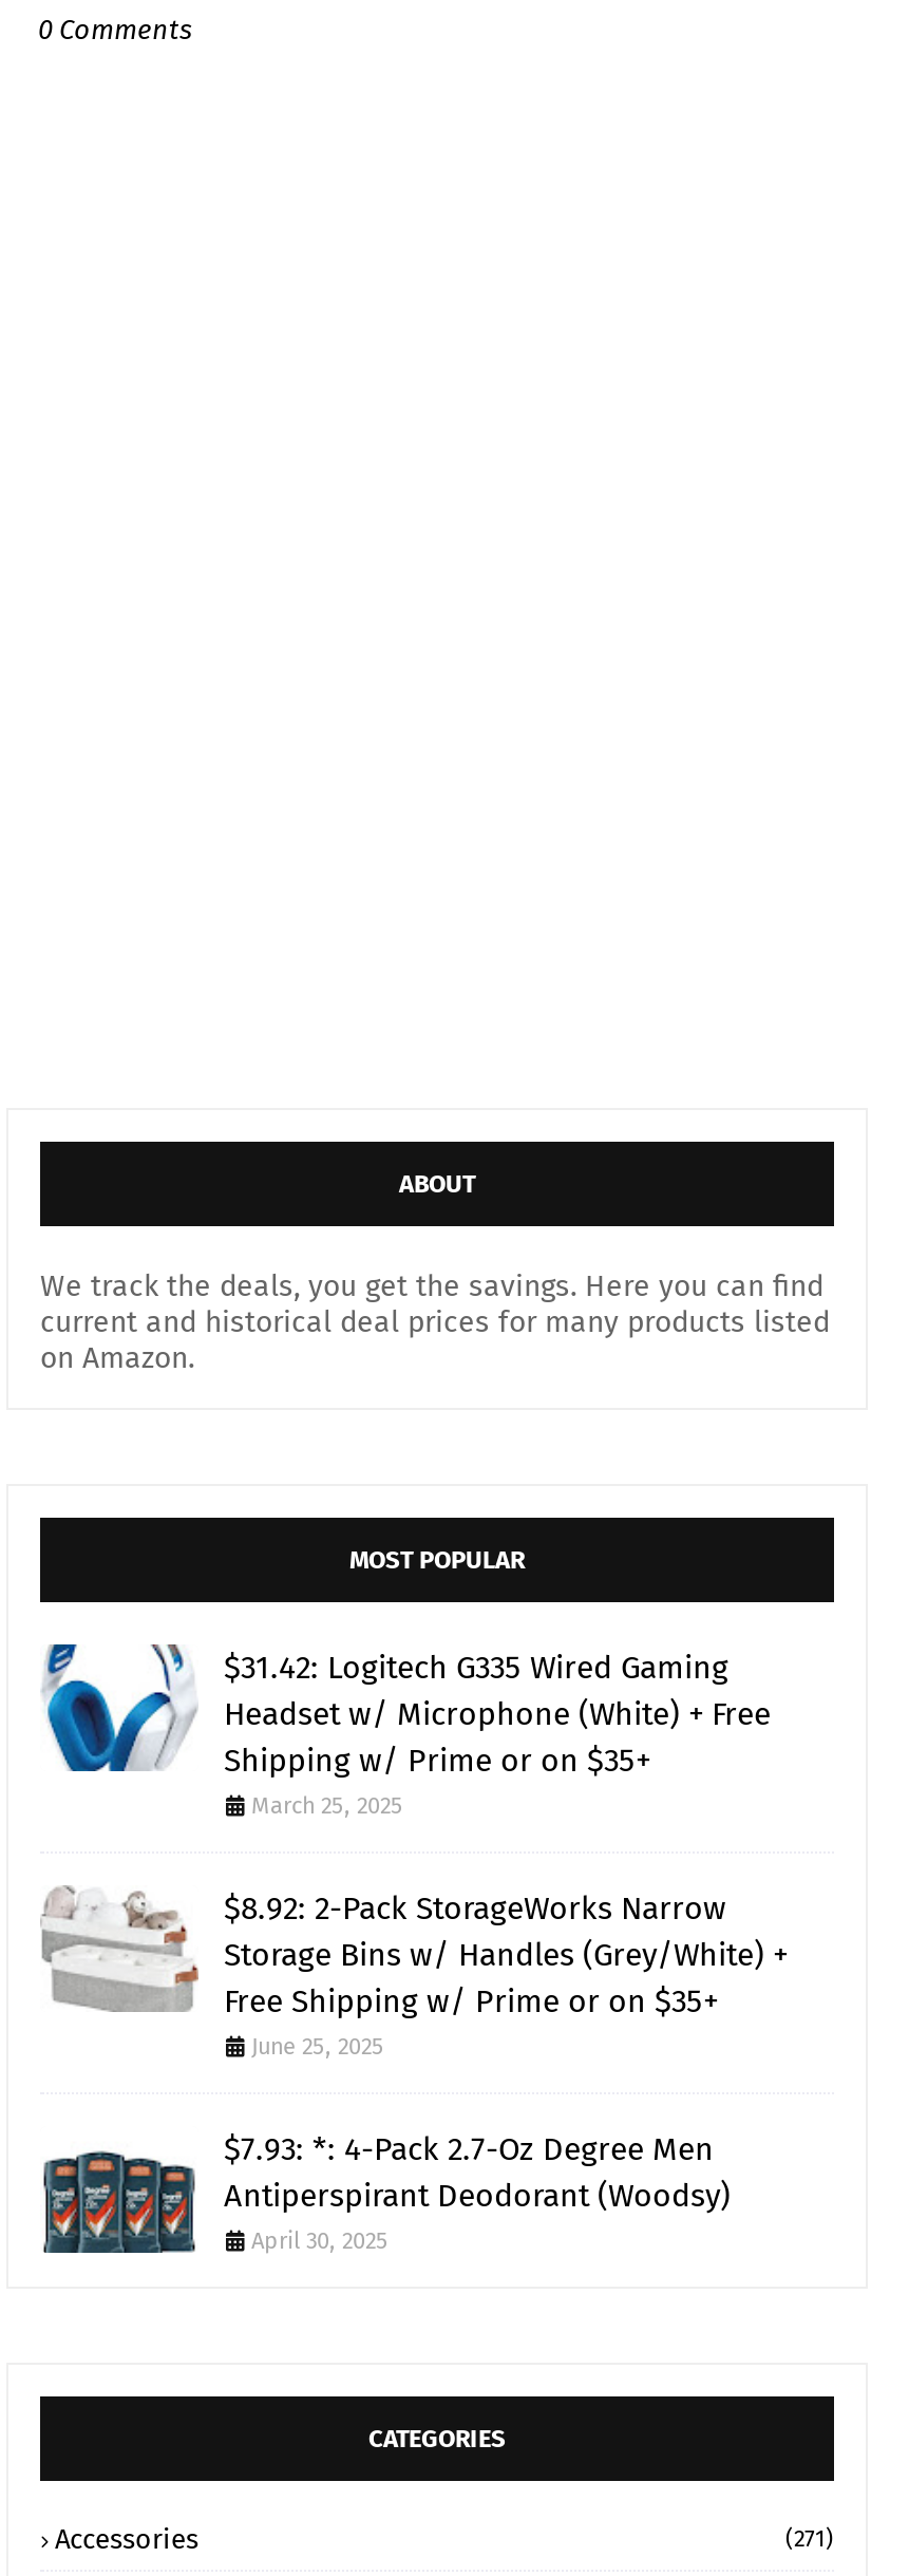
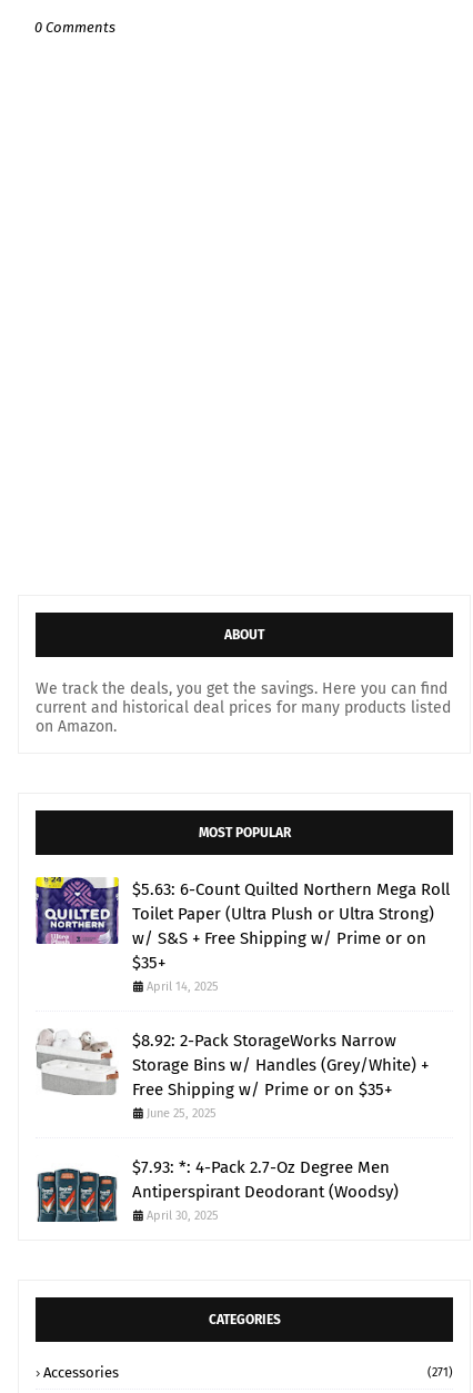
- [image]
- $31.42: Logitech G335 Wired Gaming
- Headset w/ Microphone (White) + Free
- Shipping w/ Prime or on $35+
- March 25, 2025
+ [image]
+ $5.63: 6-Count Quilted Northern Mega Roll
+ Toilet Paper (Ultra Plush or Ultra Strong)
+ w/ S&S + Free Shipping w/ Prime or on
+ $35+
+ April 14, 2025
